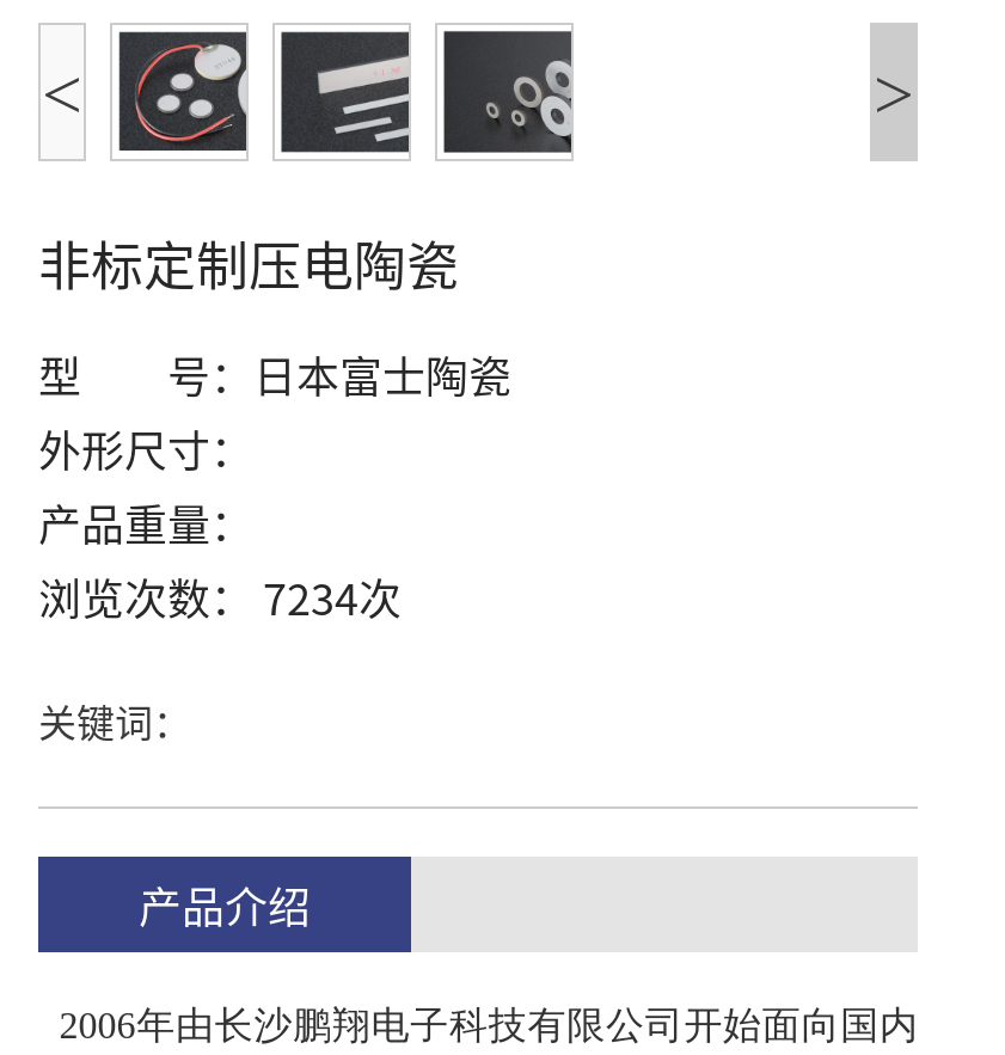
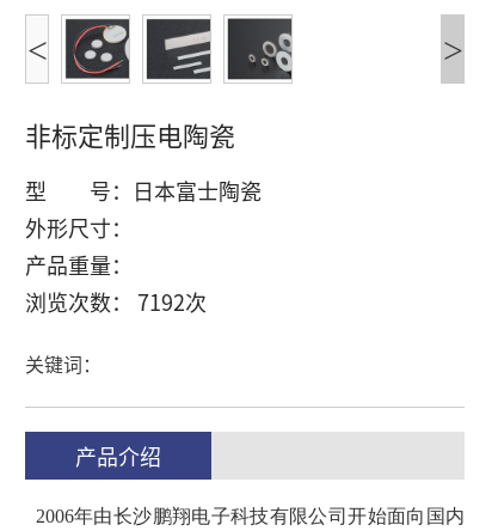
- 浏览次数： 7234次
+ 浏览次数： 7192次
